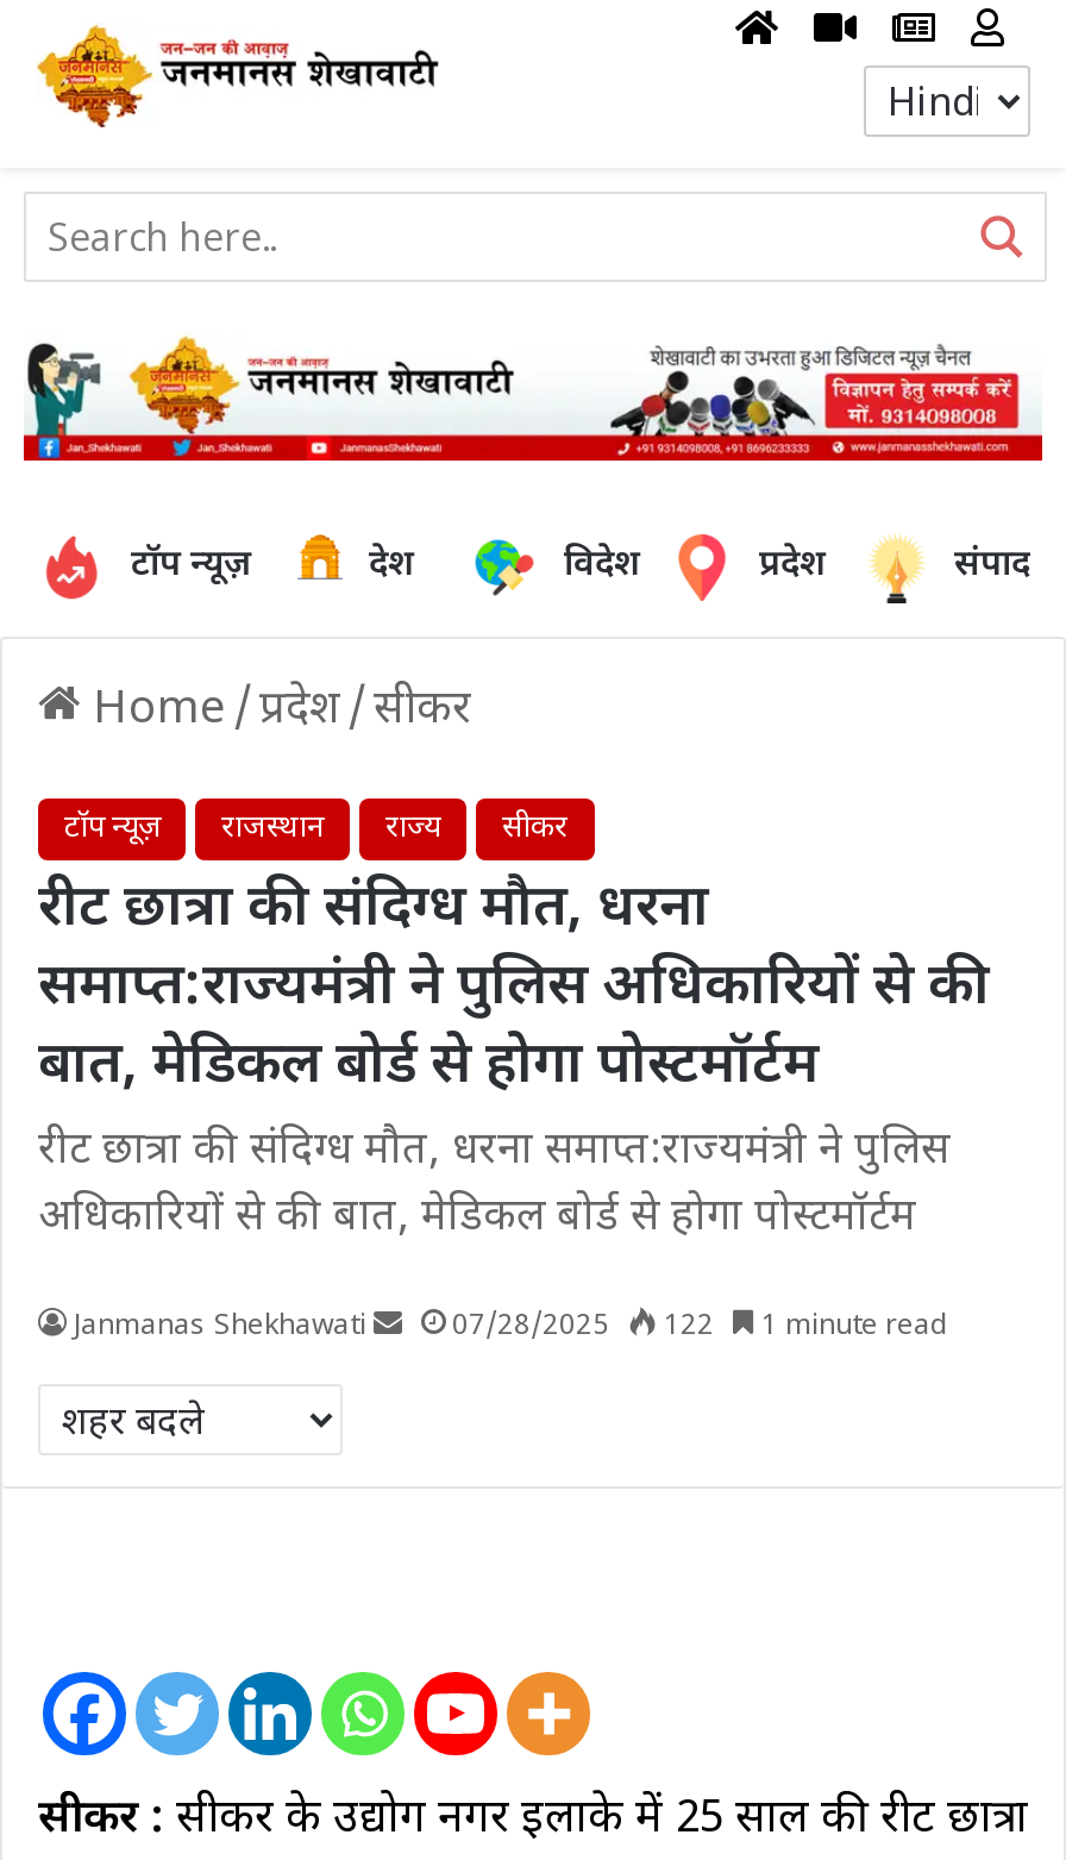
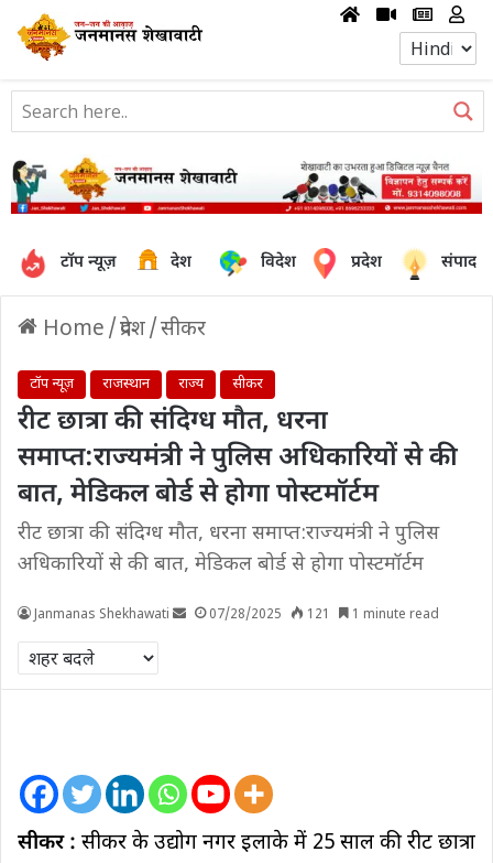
- 07/28/2025 122 1 minute read
+ 07/28/2025 121 1 minute read
